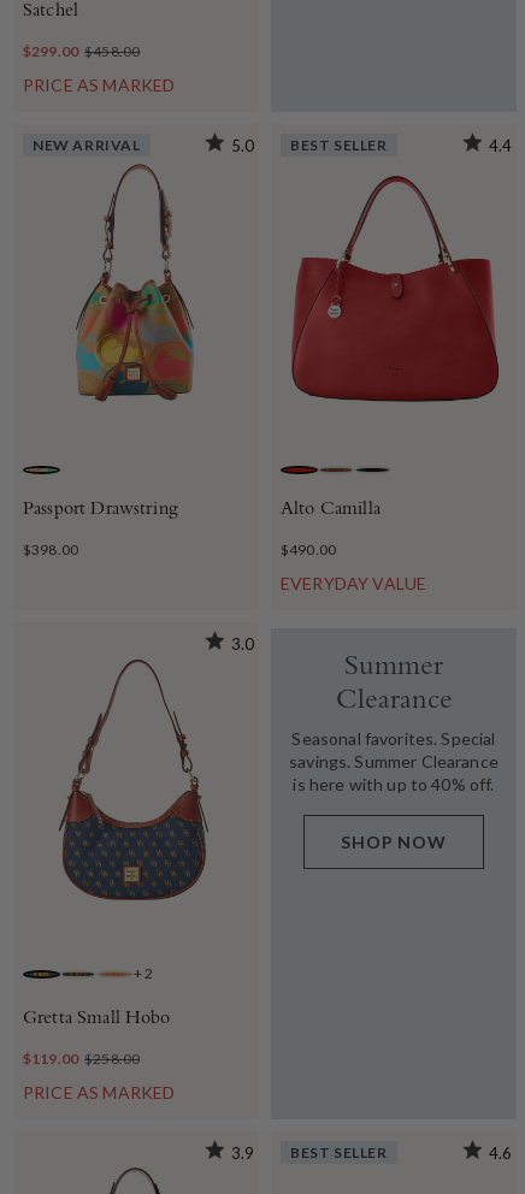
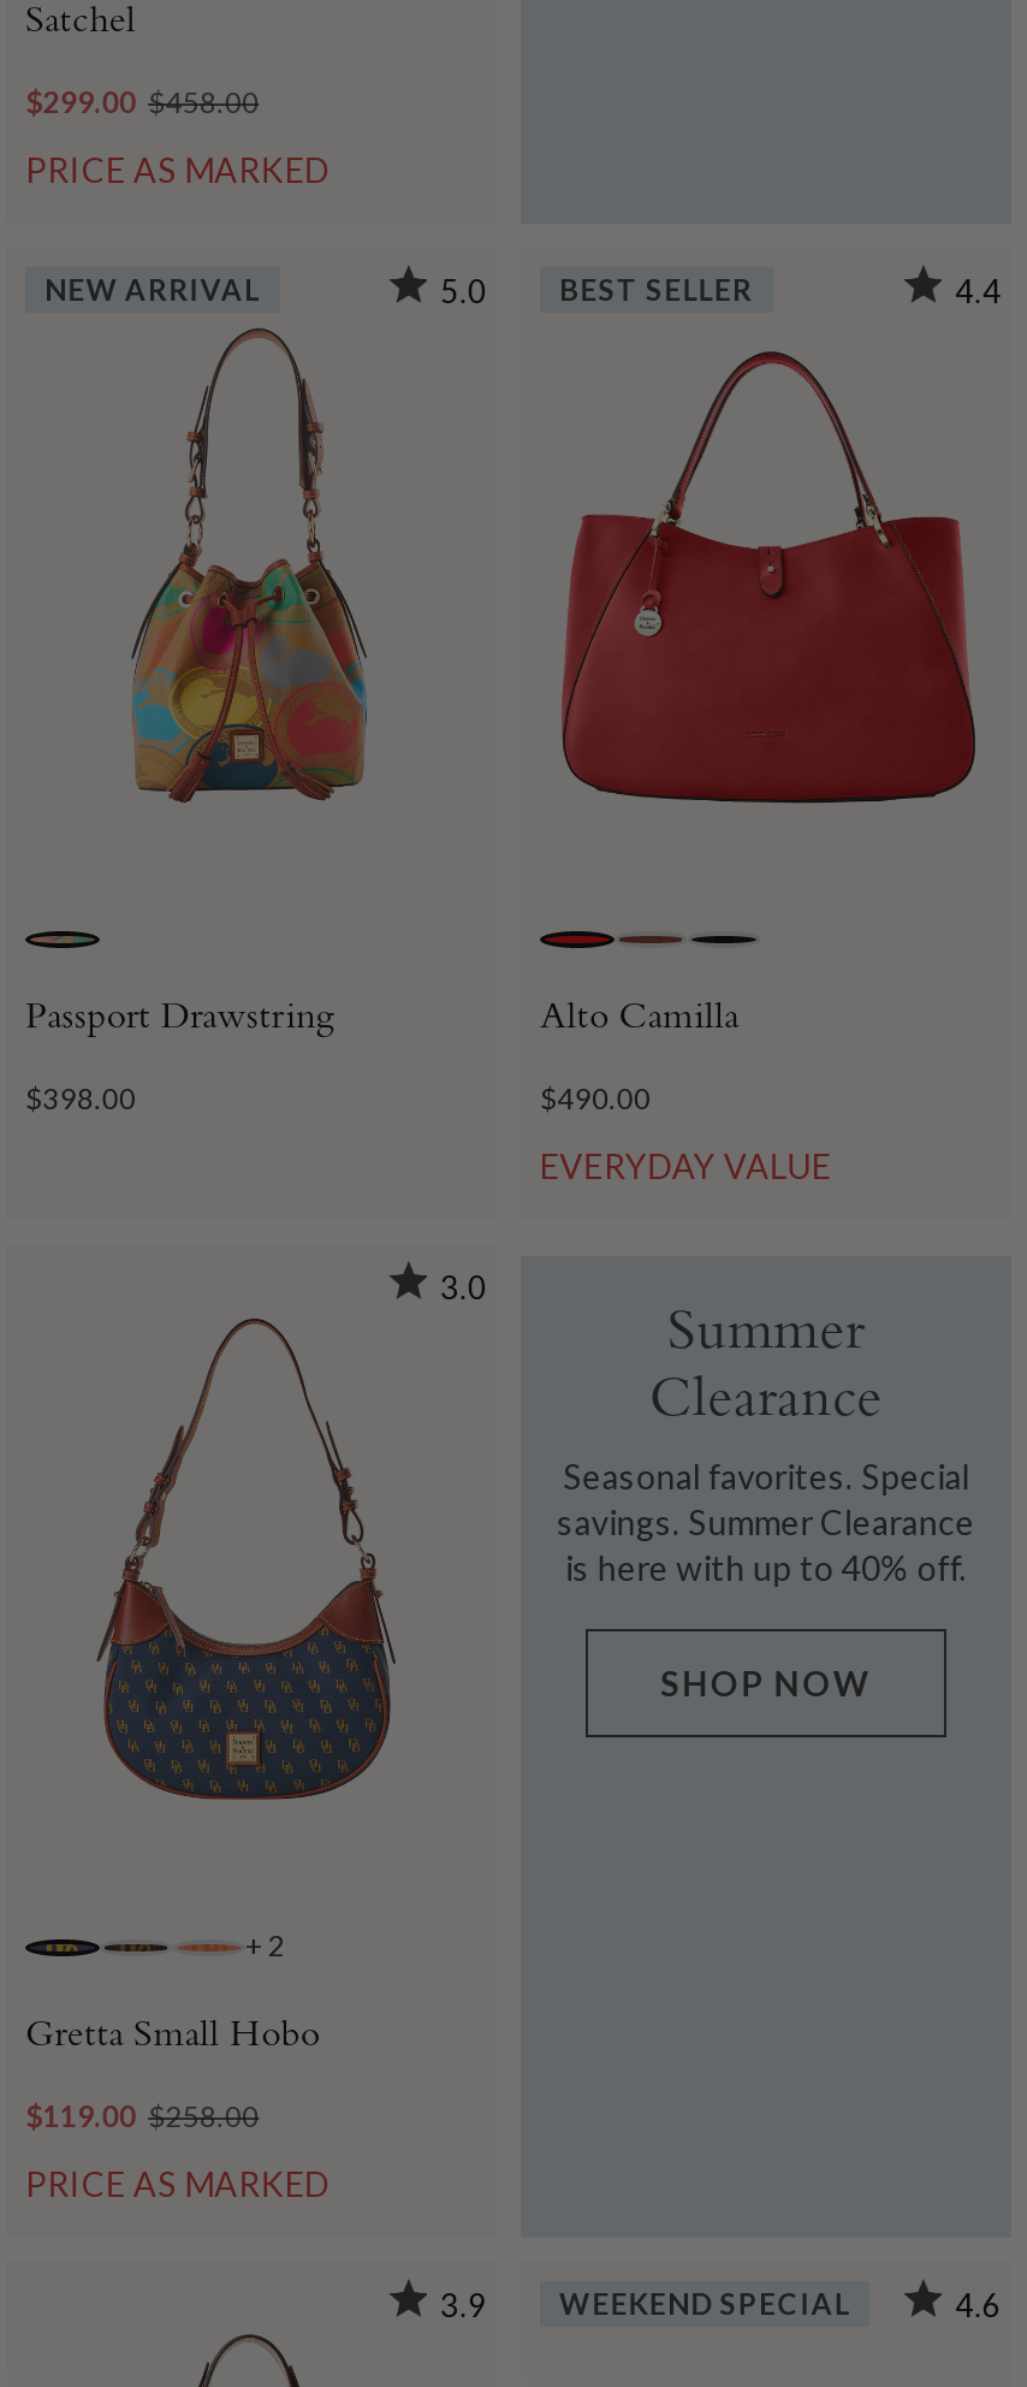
- BEST SELLER
+ WEEKEND SPECIAL
